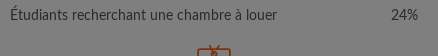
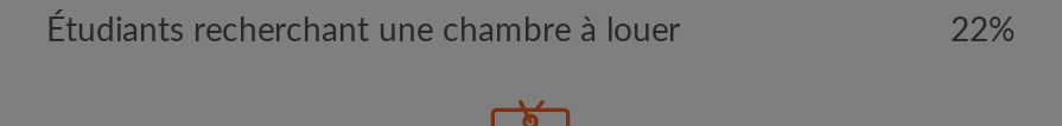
- 24%
+ 22%
